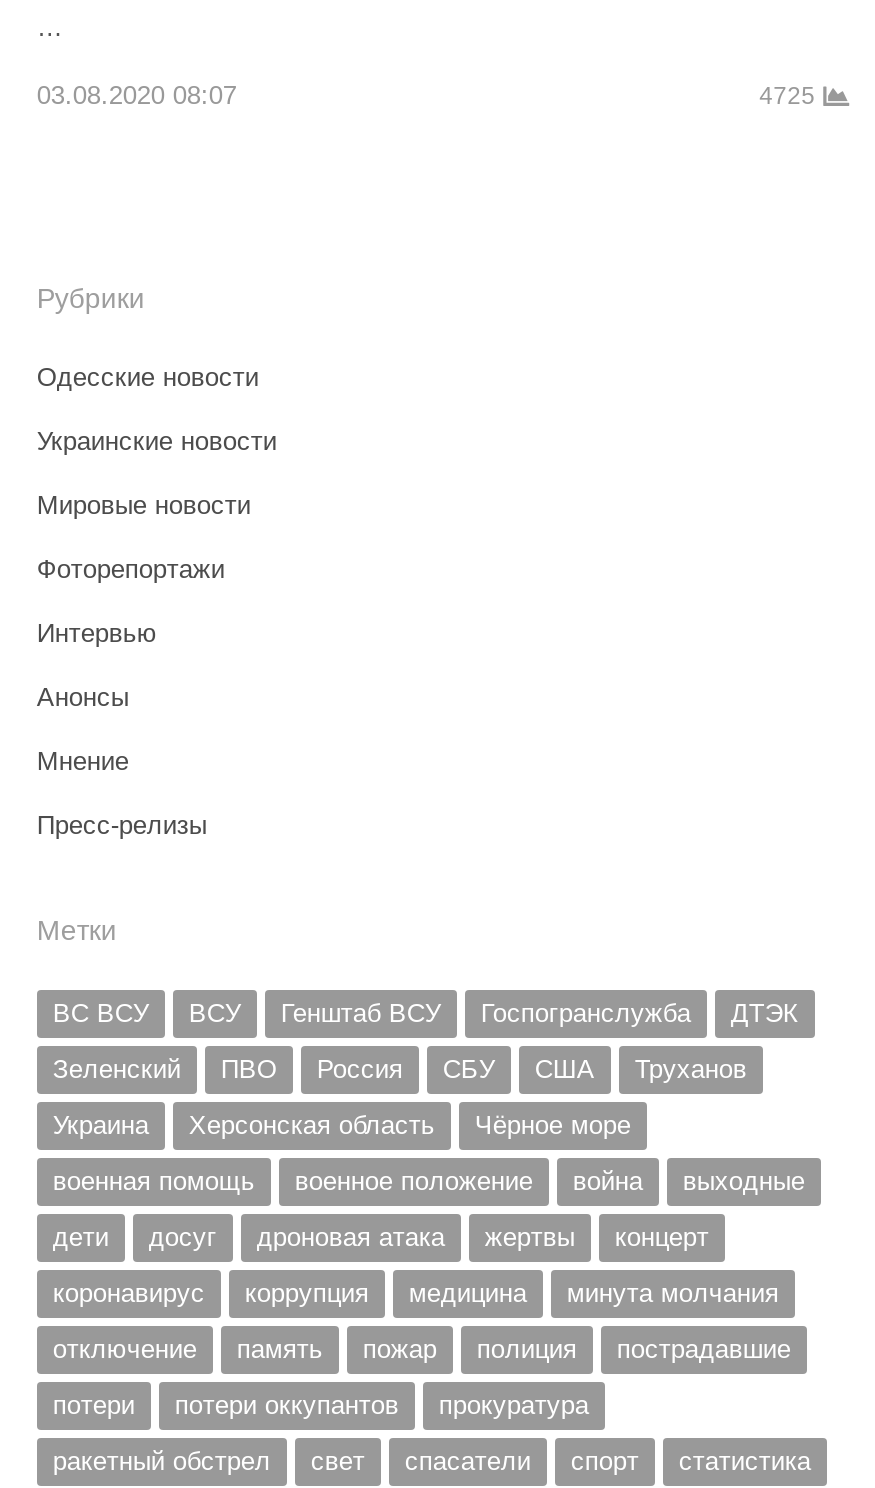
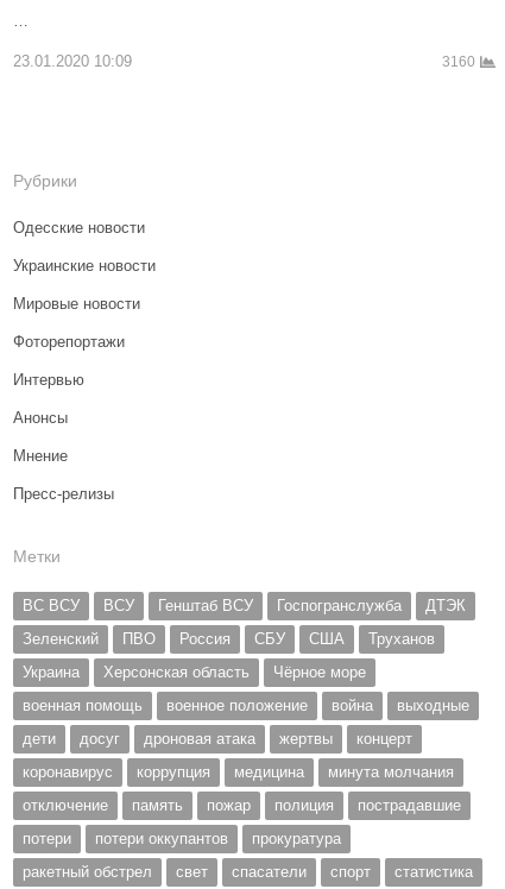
- 03.08.2020 08:07
+ 23.01.2020 10:09

- 4725
+ 3160
